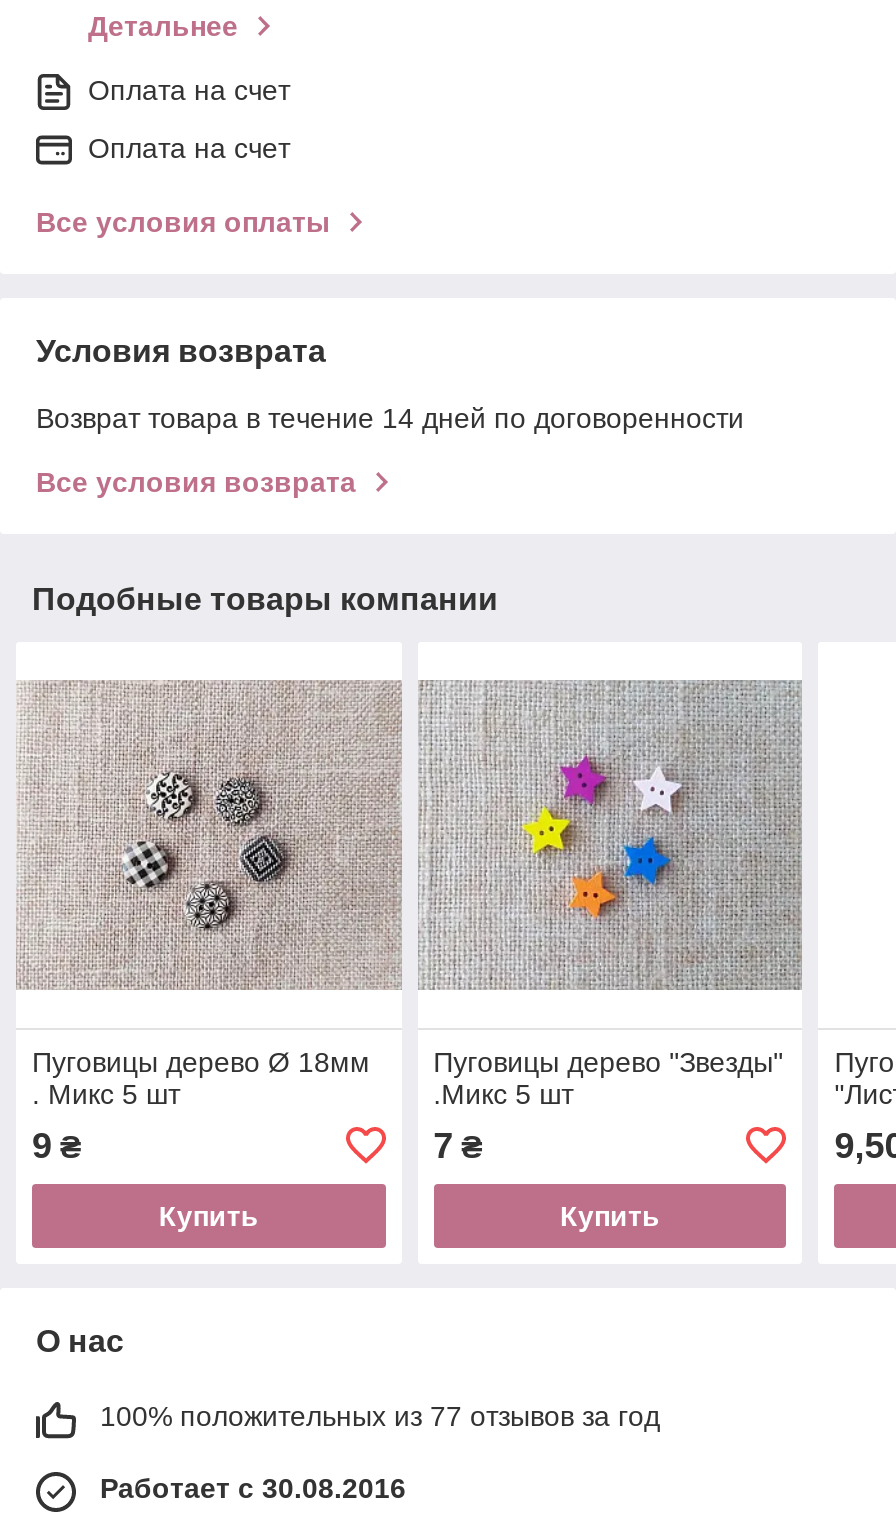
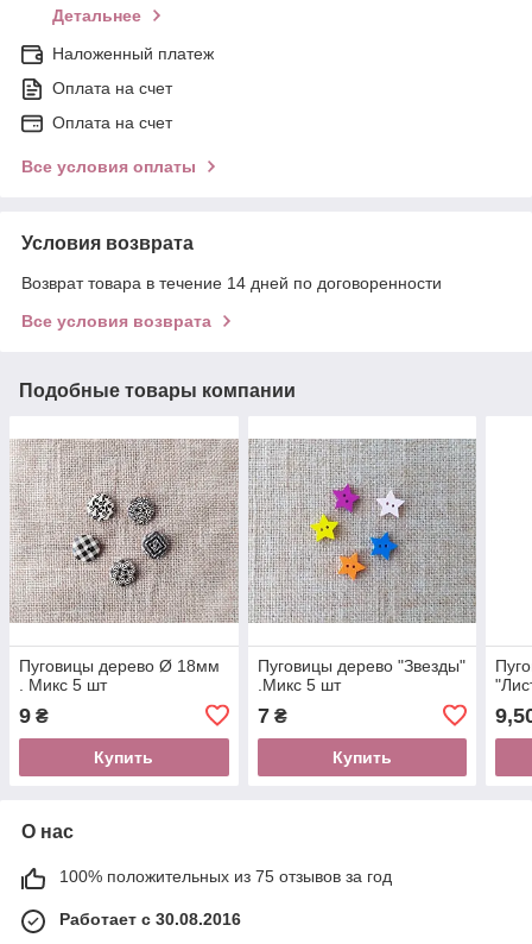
+ Наложенный платеж

- 100% положительных из 77 отзывов за год
+ 100% положительных из 75 отзывов за год
